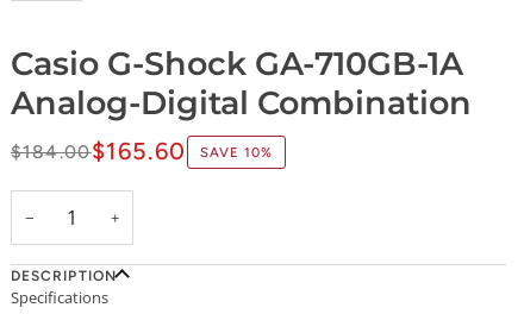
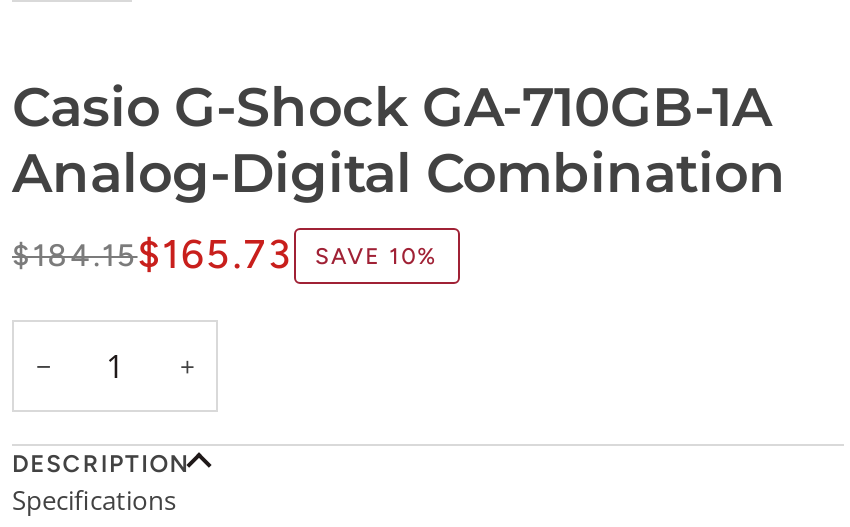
- $184.00$165.60 SAVE 10%
+ $184.15$165.73 SAVE 10%
